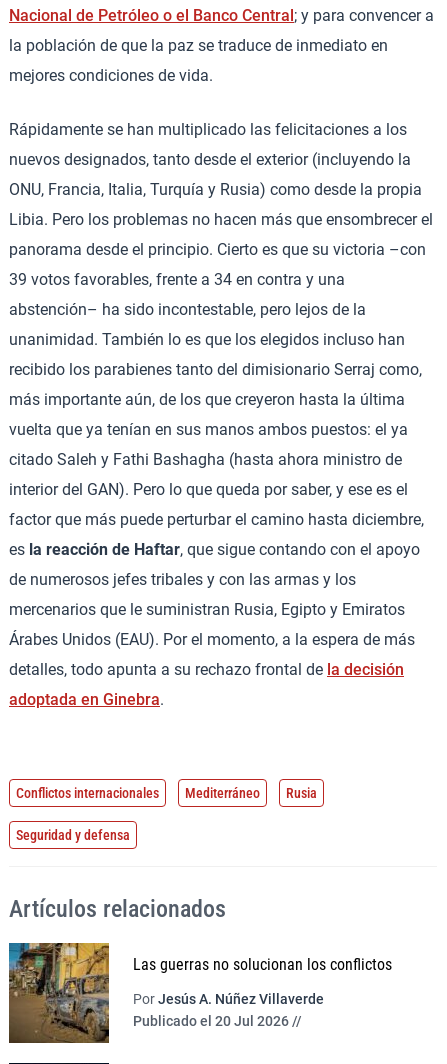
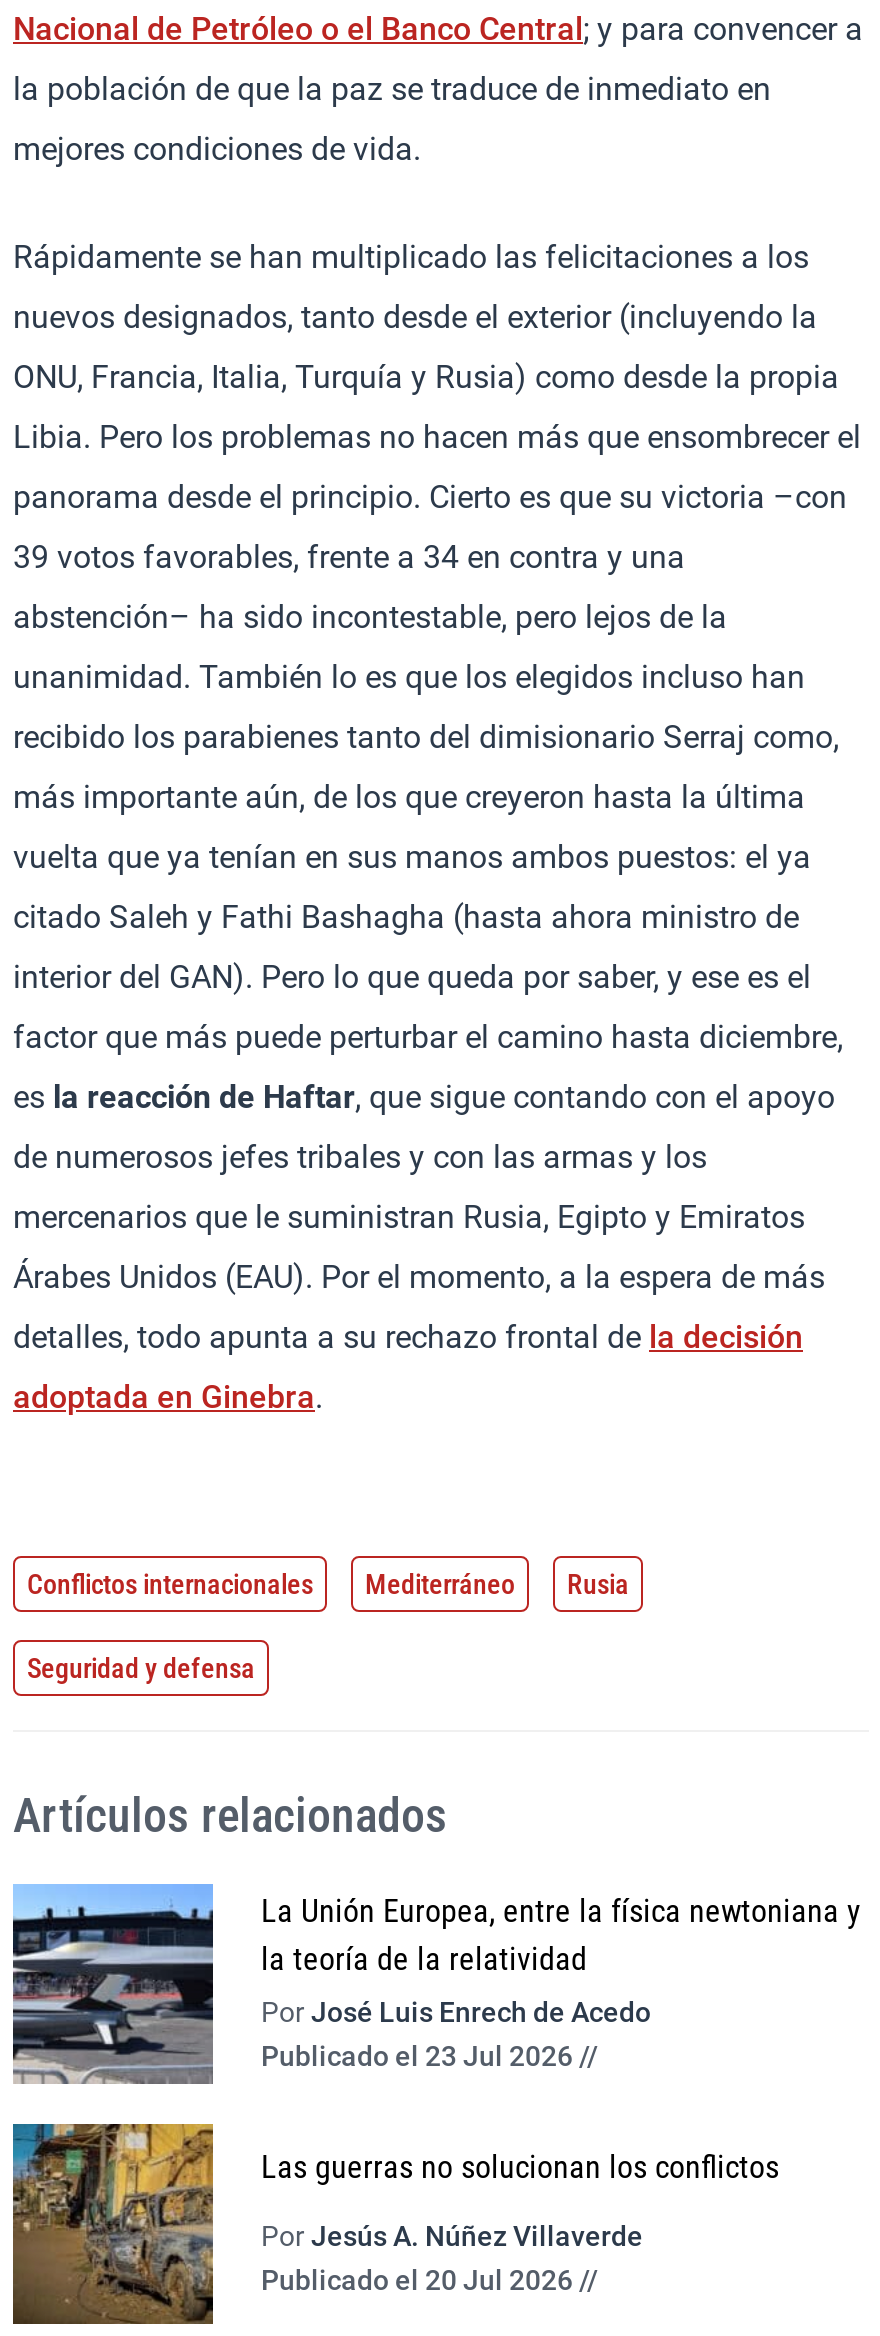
+ [image]
+ La Unión Europea, entre la física newtoniana y
+ la teoría de la relatividad
+ Por José Luis Enrech de Acedo
+ Publicado el 23 Jul 2026 //
